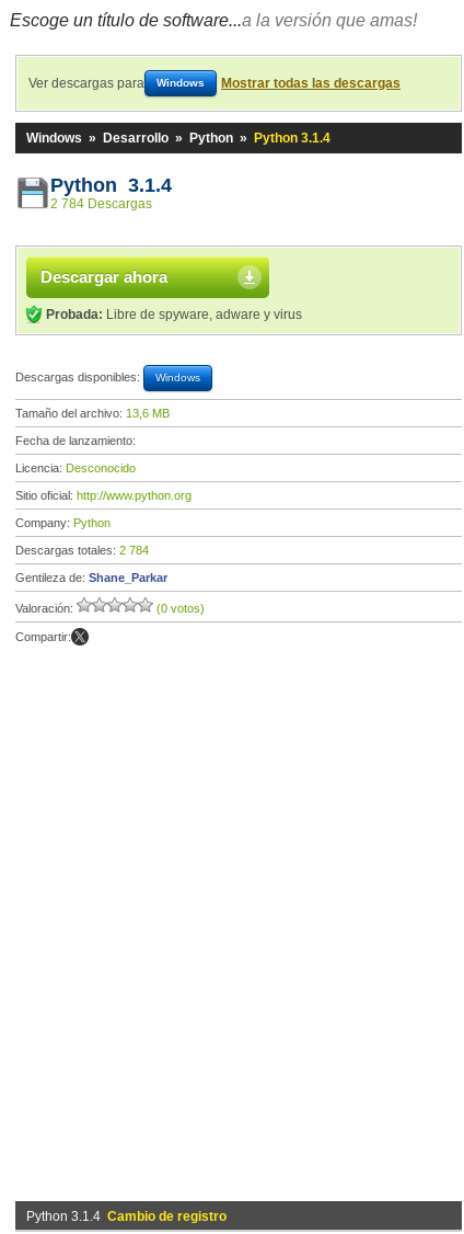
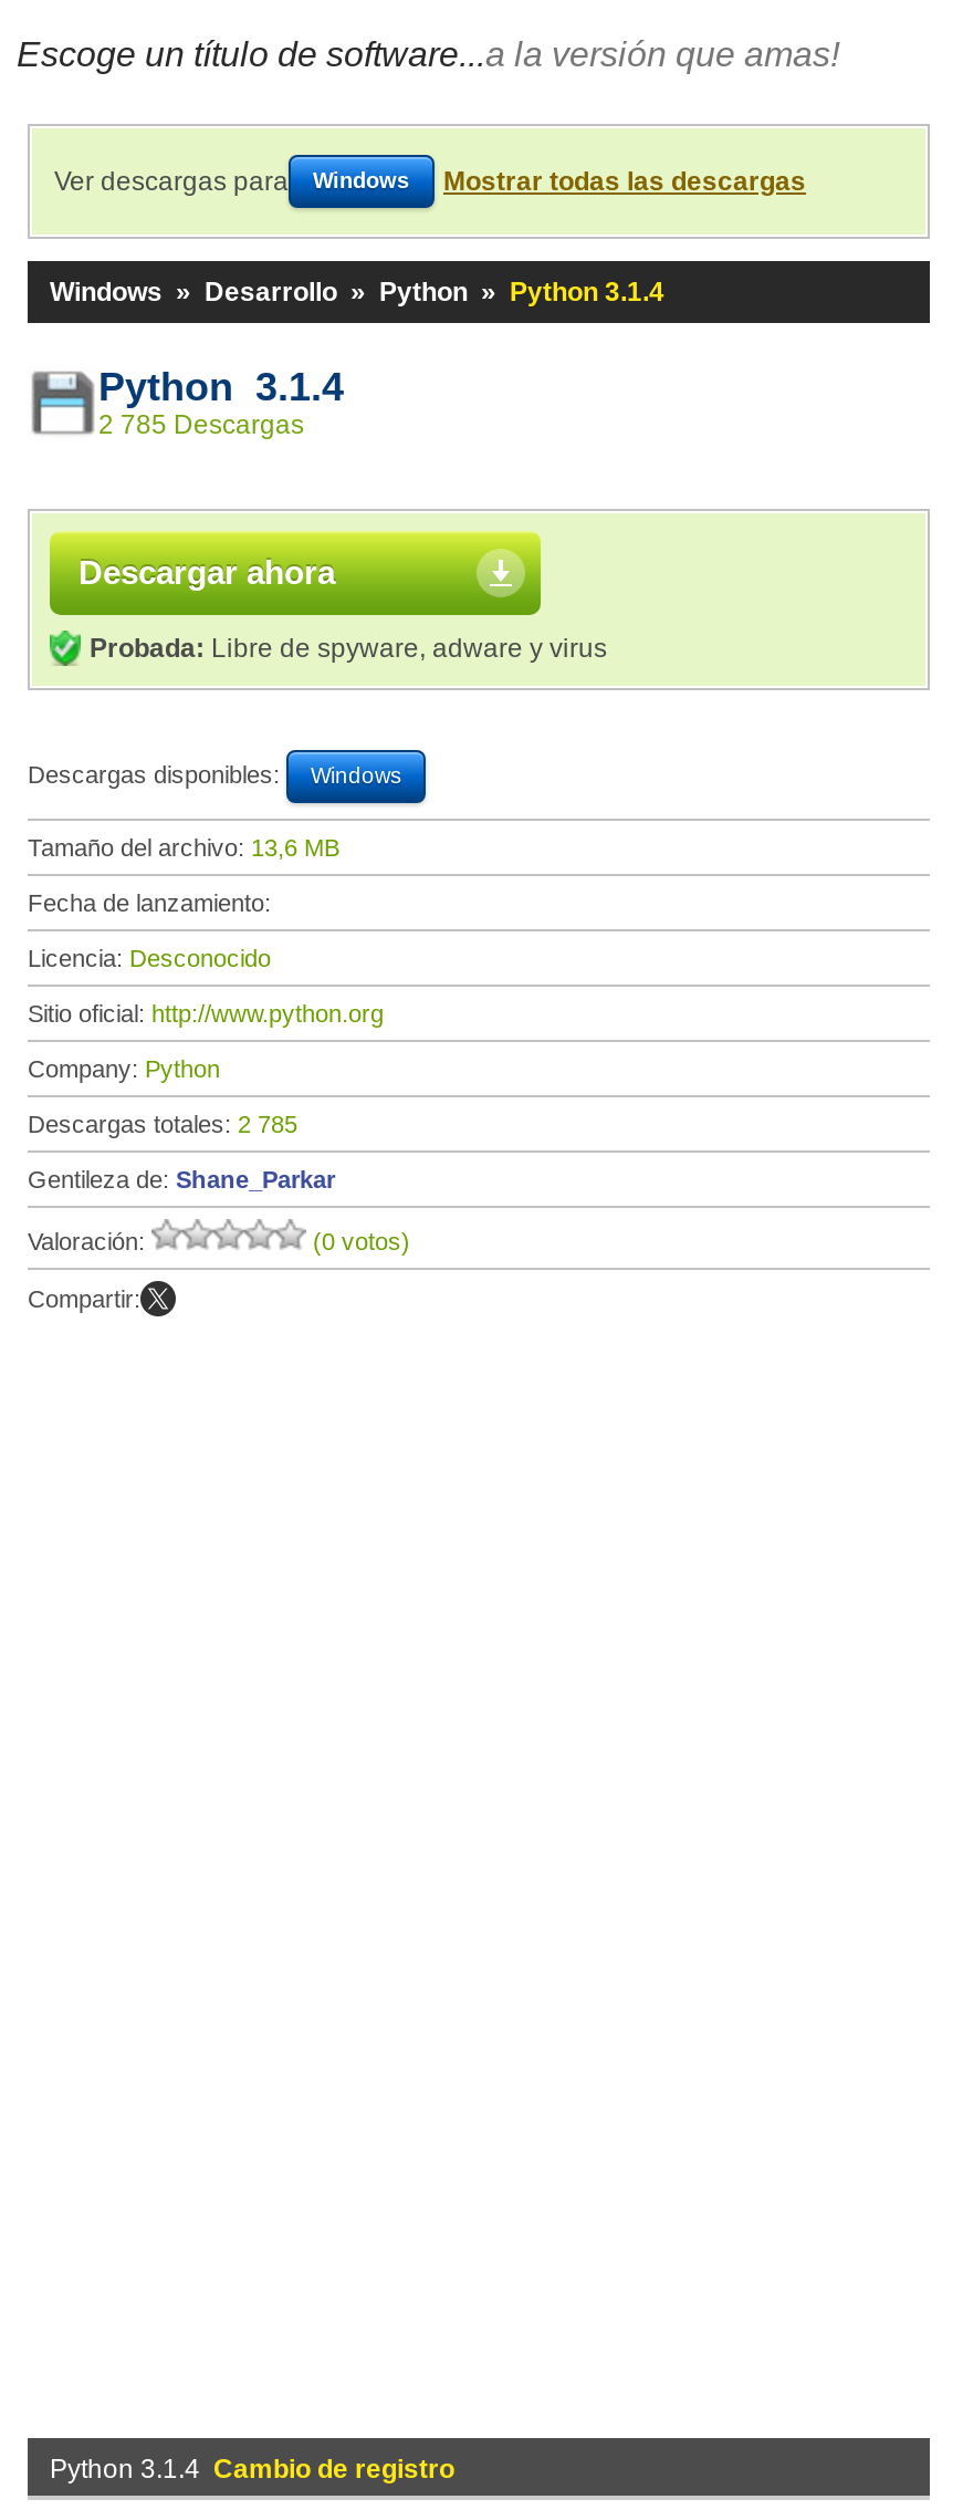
- 2 784 Descargas
+ 2 785 Descargas

- Descargas totales: 2 784
+ Descargas totales: 2 785
